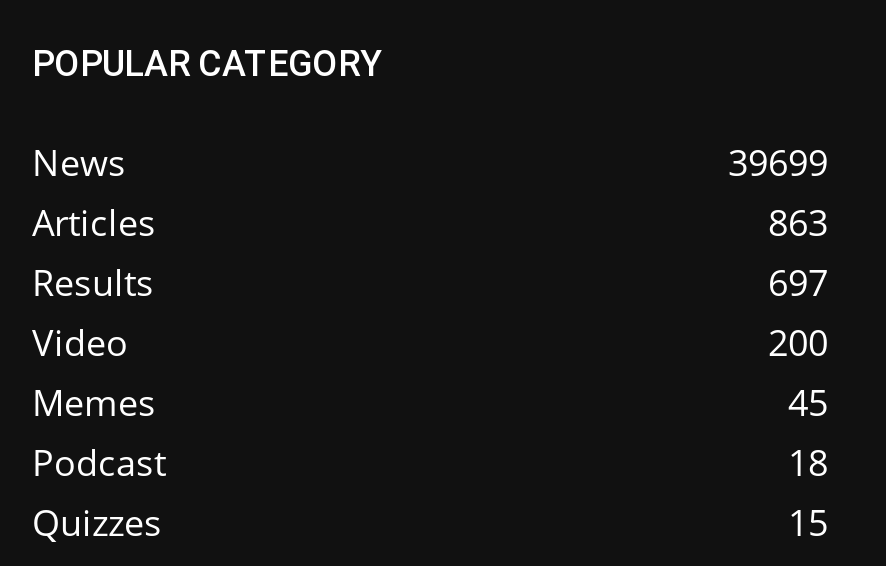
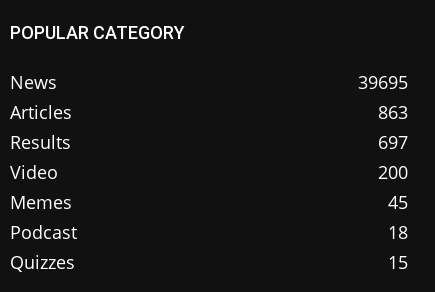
- 39699
+ 39695
